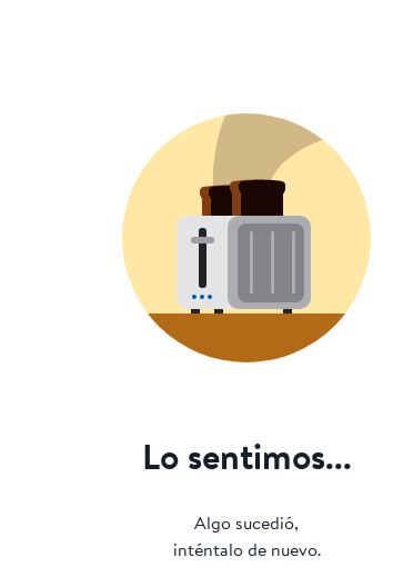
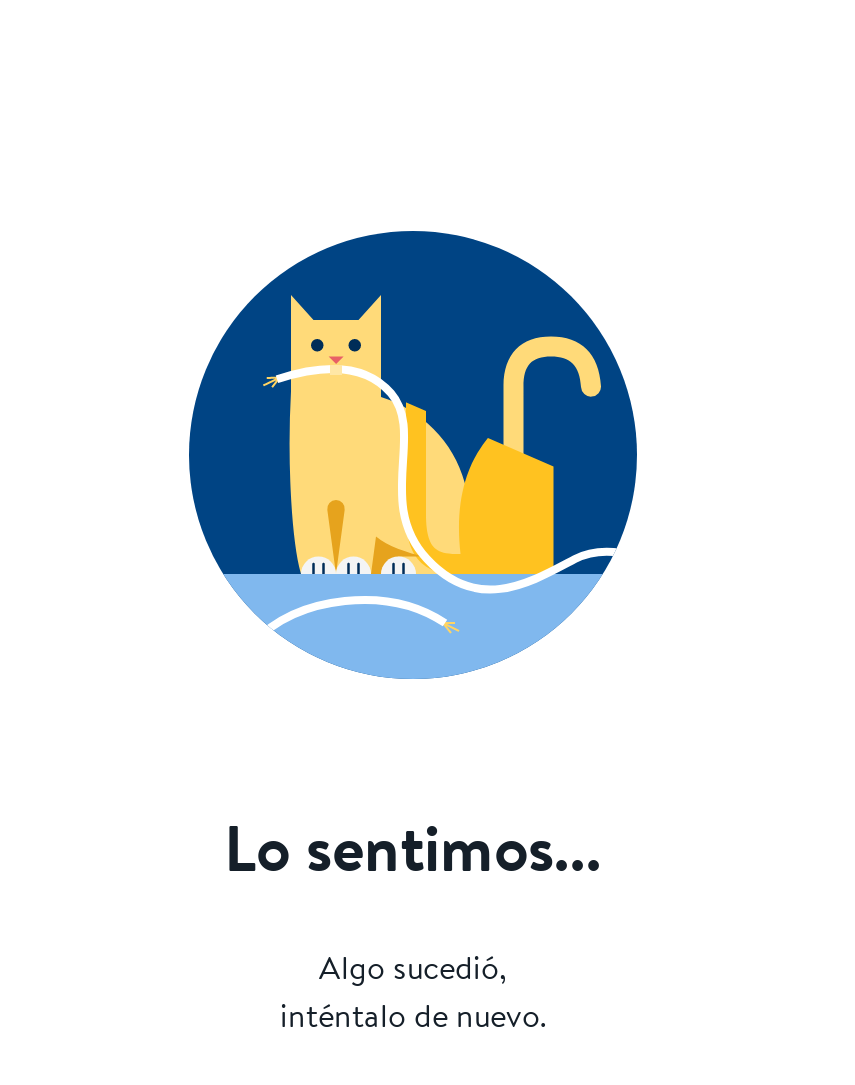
- [image]
+ [image]
